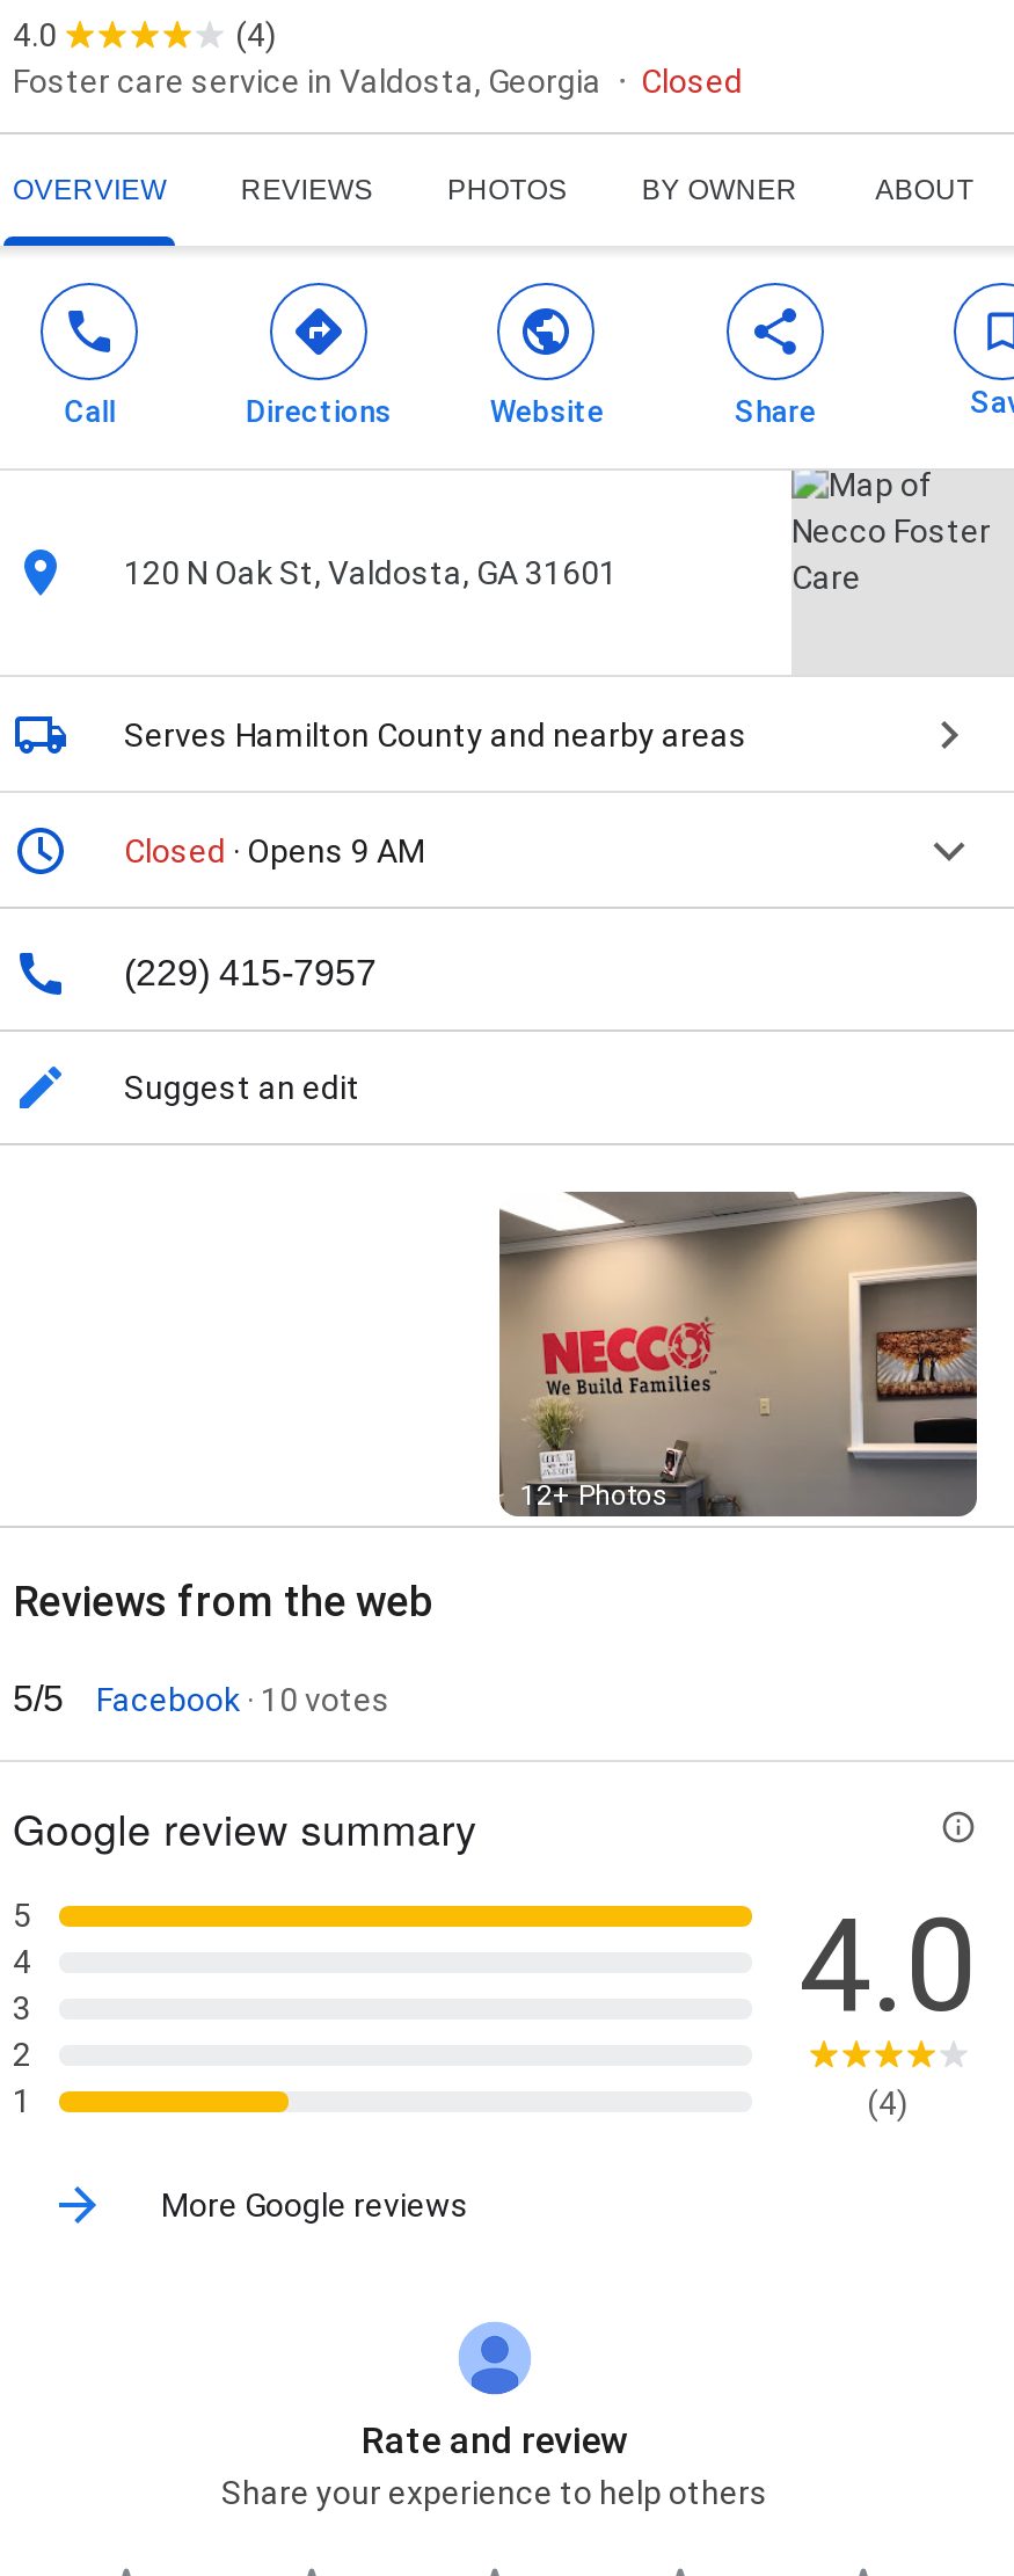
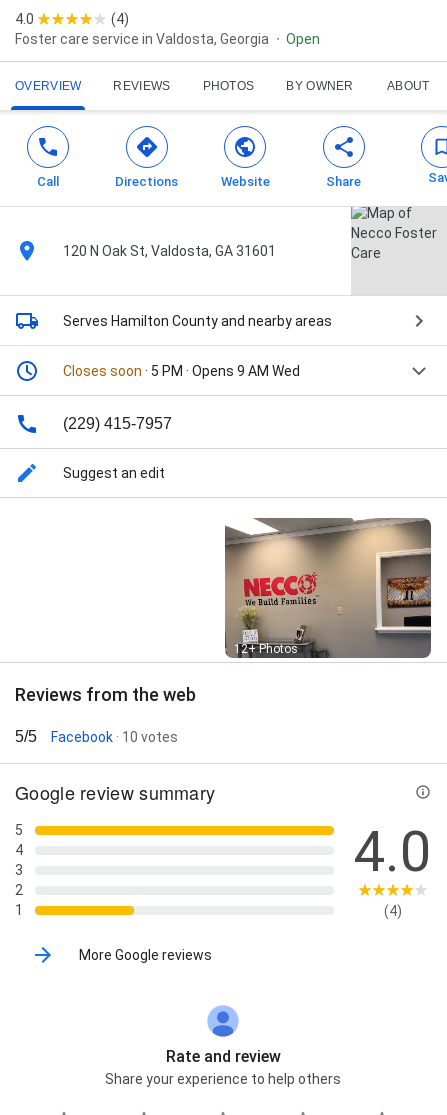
- Closed
+ Open

- Closed · Opens 9 AM
+ Closes soon · 5 PM · Opens 9 AM Wed
